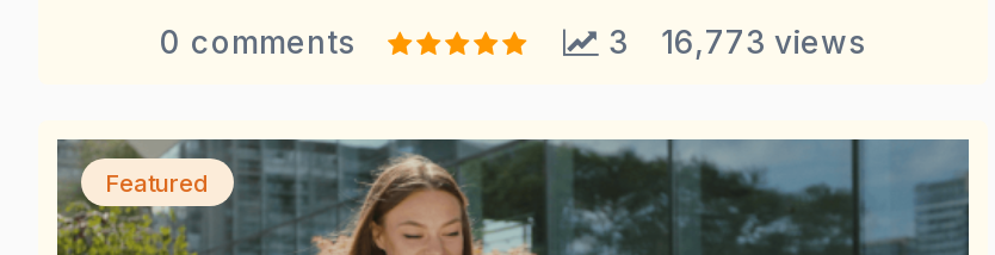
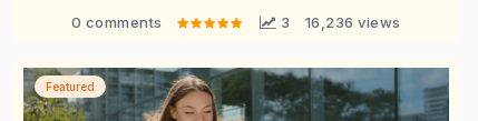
- 3 16,773 views
+ 3 16,236 views
